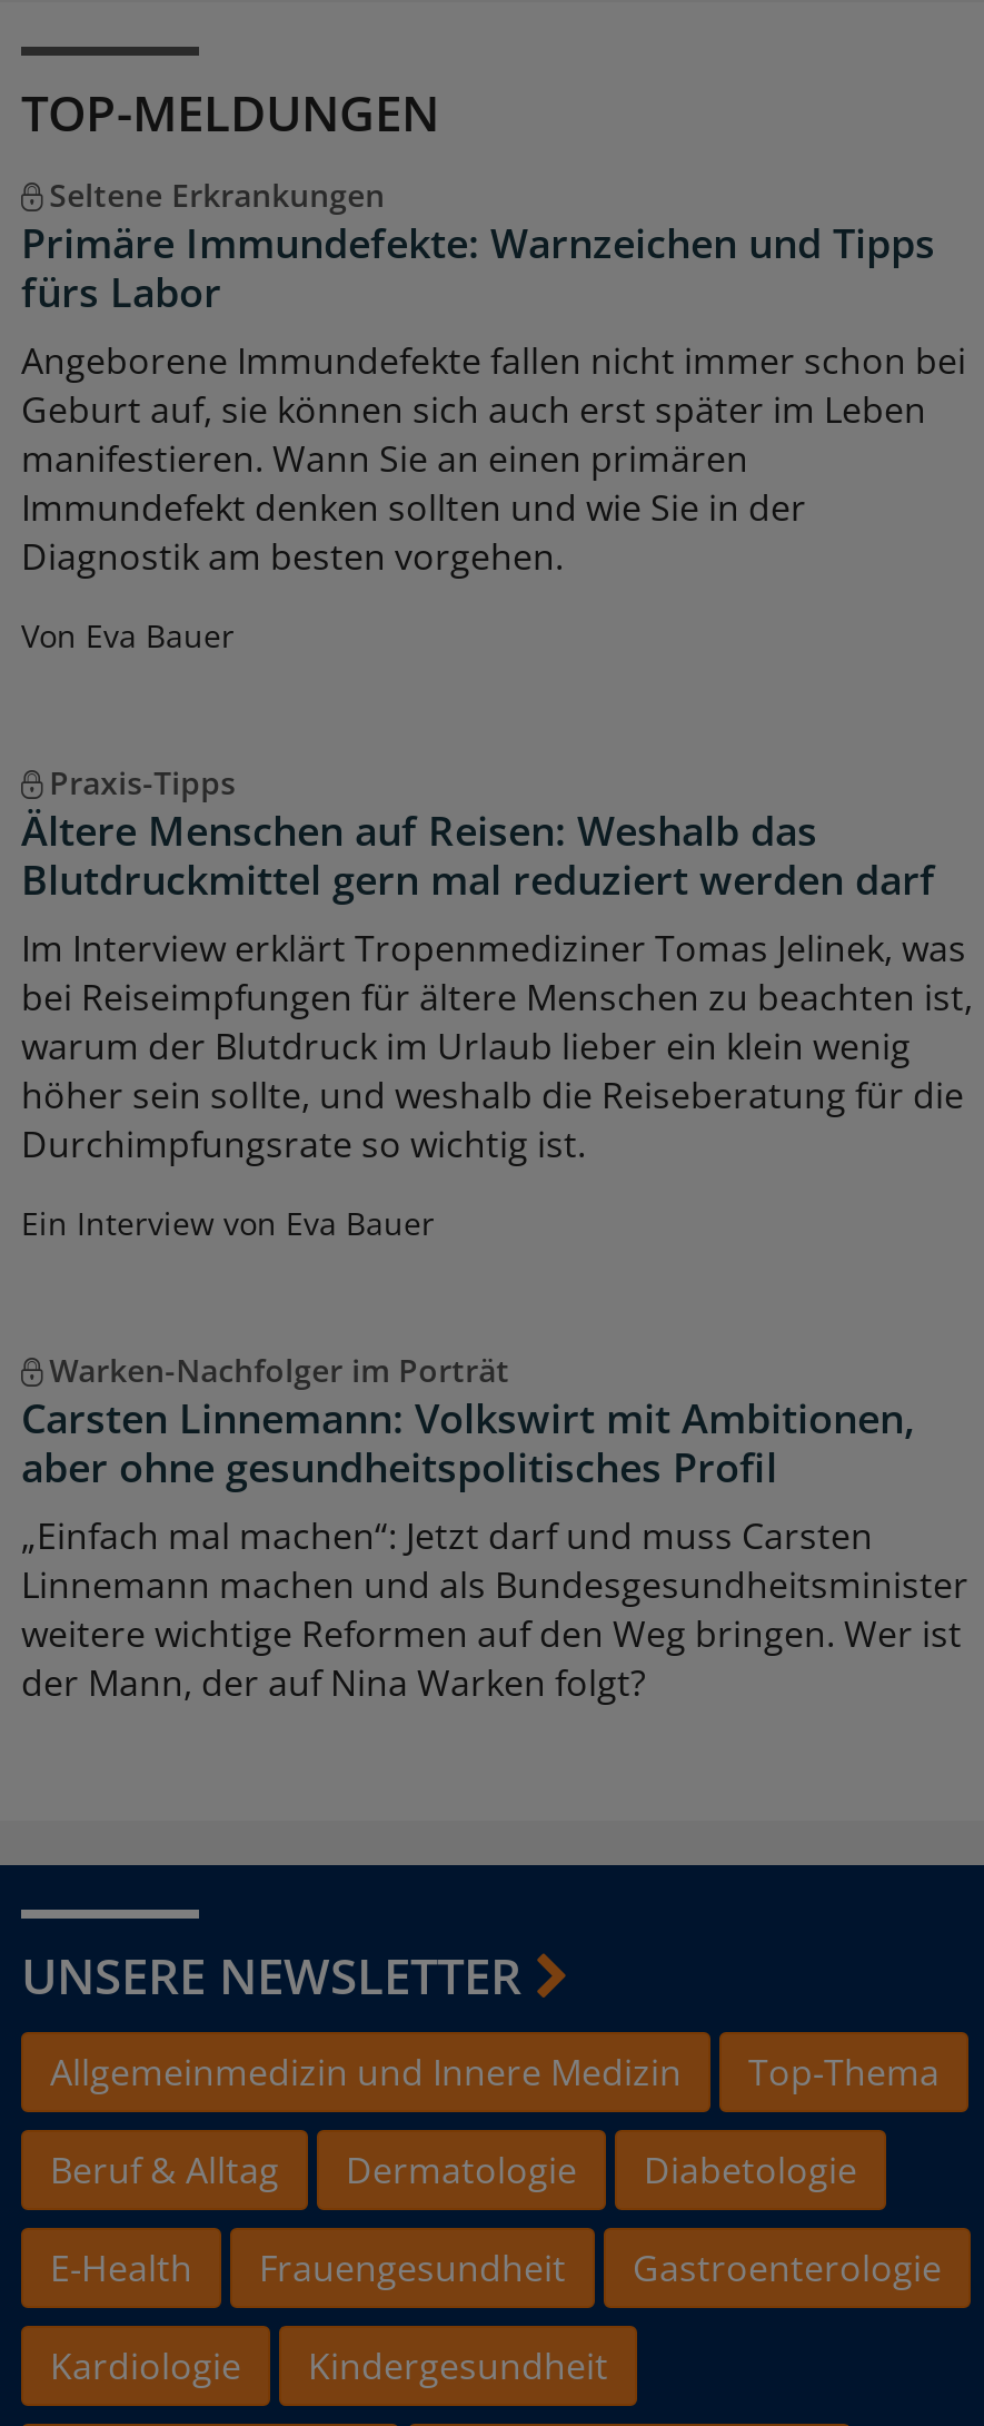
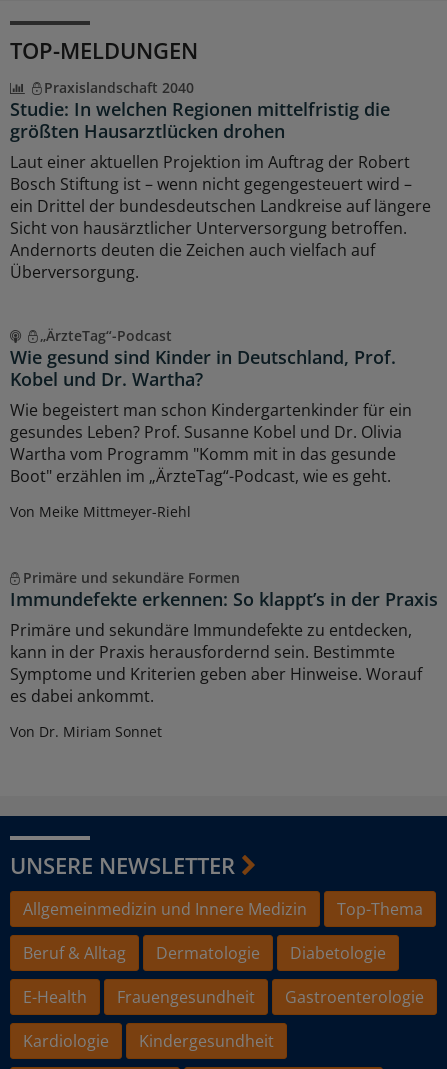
- Seltene Erkrankungen
- Primäre Immundefekte: Warnzeichen und Tipps
- fürs Labor
- Angeborene Immundefekte fallen nicht immer schon bei
- Geburt auf, sie können sich auch erst später im Leben
- manifestieren. Wann Sie an einen primären
- Immundefekt denken sollten und wie Sie in der
- Diagnostik am besten vorgehen.
+ Praxislandschaft 2040
+ Studie: In welchen Regionen mittelfristig die
+ größten Hausarztlücken drohen
+ Laut einer aktuellen Projektion im Auftrag der Robert
+ Bosch Stiftung ist – wenn nicht gegengesteuert wird –
+ ein Drittel der bundesdeutschen Landkreise auf längere
+ Sicht von hausärztlicher Unterversorgung betroffen.
+ Andernorts deuten die Zeichen auch vielfach auf
+ Überversorgung.

- Von Eva Bauer
+ „ÄrzteTag“-Podcast
+ Wie gesund sind Kinder in Deutschland, Prof.
+ Kobel und Dr. Wartha?
+ Wie begeistert man schon Kindergartenkinder für ein
+ gesundes Leben? Prof. Susanne Kobel und Dr. Olivia
+ Wartha vom Programm "Komm mit in das gesunde
+ Boot" erzählen im „ÄrzteTag“-Podcast, wie es geht.

- Praxis-Tipps
- Ältere Menschen auf Reisen: Weshalb das
- Blutdruckmittel gern mal reduziert werden darf
- Im Interview erklärt Tropenmediziner Tomas Jelinek, was
- bei Reiseimpfungen für ältere Menschen zu beachten ist,
- warum der Blutdruck im Urlaub lieber ein klein wenig
- höher sein sollte, und weshalb die Reiseberatung für die
- Durchimpfungsrate so wichtig ist.
+ Von Meike Mittmeyer-Riehl

- Ein Interview von Eva Bauer
+ Primäre und sekundäre Formen
+ Immundefekte erkennen: So klappt’s in der Praxis
+ Primäre und sekundäre Immundefekte zu entdecken,
+ kann in der Praxis herausfordernd sein. Bestimmte
+ Symptome und Kriterien geben aber Hinweise. Worauf
+ es dabei ankommt.

- Warken-Nachfolger im Porträt
- Carsten Linnemann: Volkswirt mit Ambitionen,
- aber ohne gesundheitspolitisches Profil
- „Einfach mal machen“: Jetzt darf und muss Carsten
- Linnemann machen und als Bundesgesundheitsminister
- weitere wichtige Reformen auf den Weg bringen. Wer ist
- der Mann, der auf Nina Warken folgt?
+ Von Dr. Miriam Sonnet
